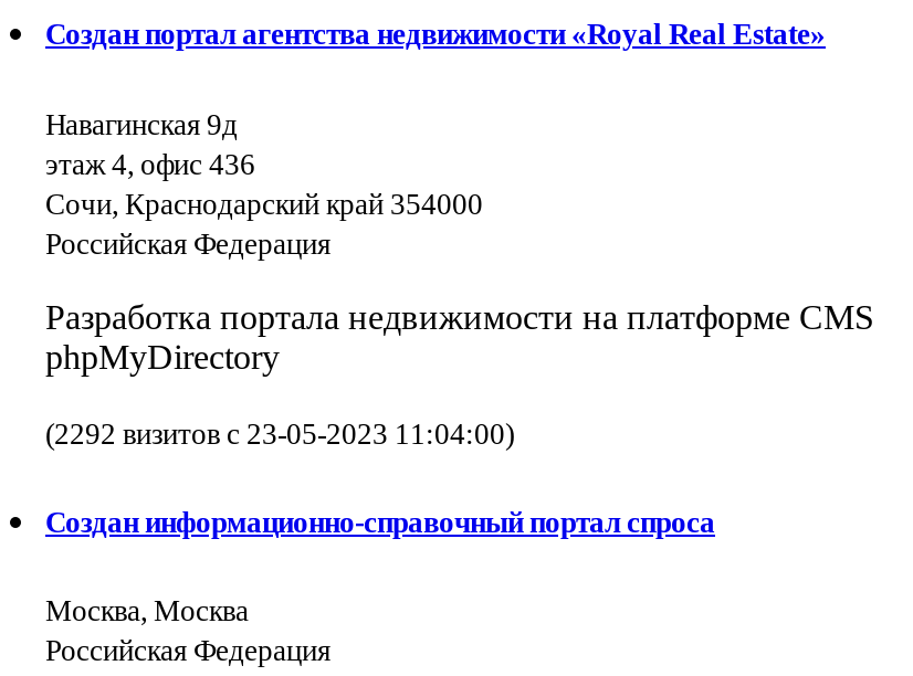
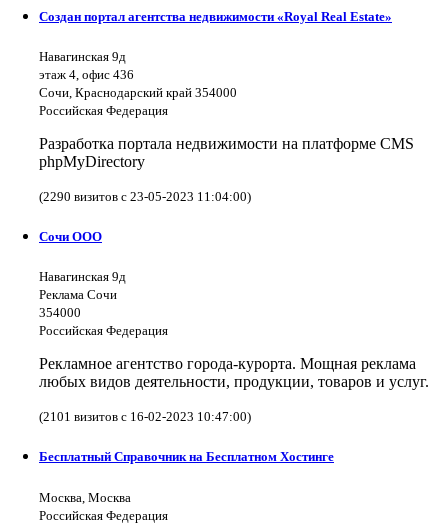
- (2292 визитов с 23-05-2023 11:04:00)
- Создан информационно-справочный портал спроса
+ (2290 визитов с 23-05-2023 11:04:00)
+ Сочи ООО
+ Навагинская 9д
+ Реклама Сочи
+ 354000
+ Российская Федерация
+ Рекламное агентство города-курорта. Мощная реклама
+ любых видов деятельности, продукции, товаров и услуг.
+ (2101 визитов с 16-02-2023 10:47:00)
+ Бесплатный Справочник на Бесплатном Хостинге
